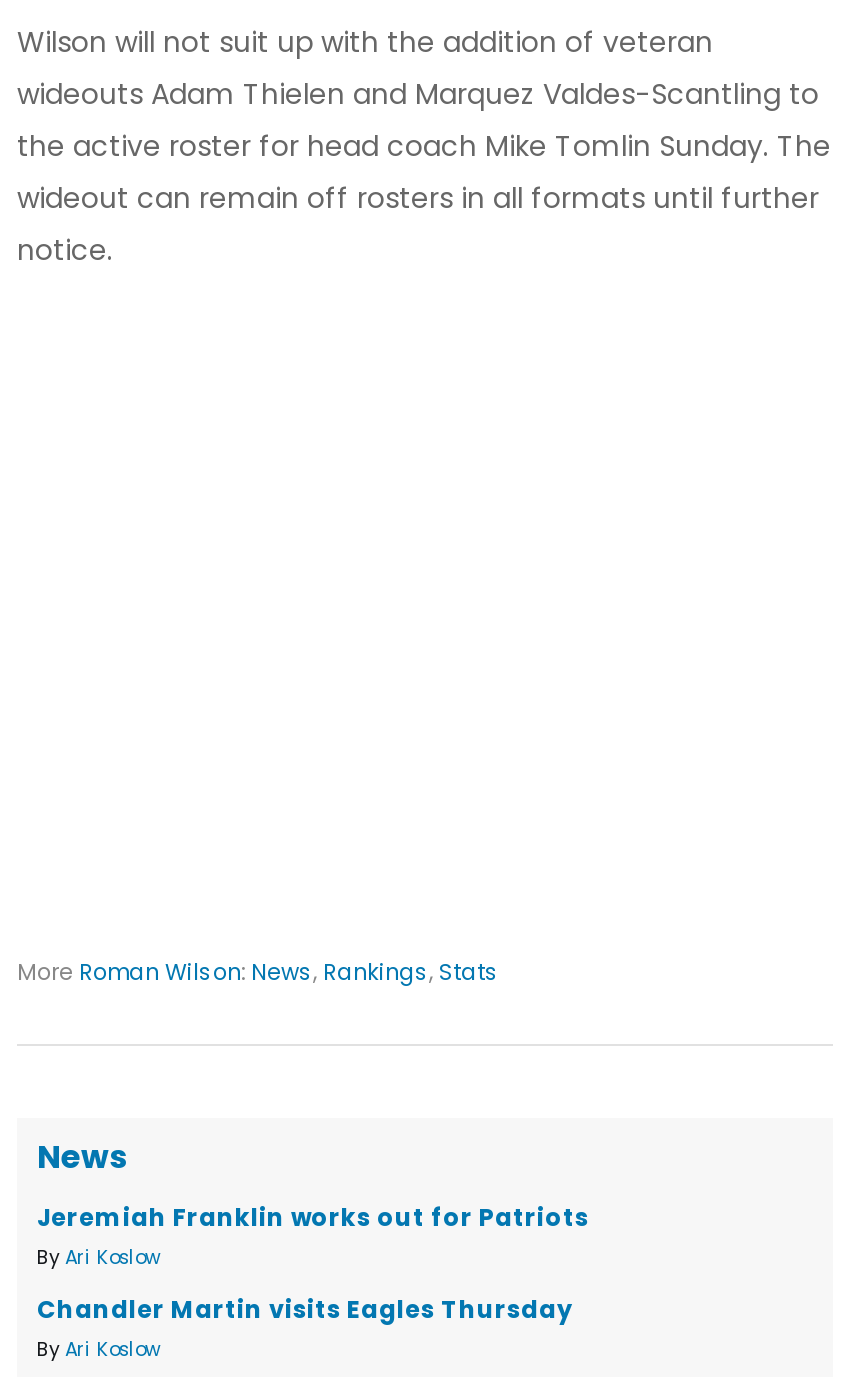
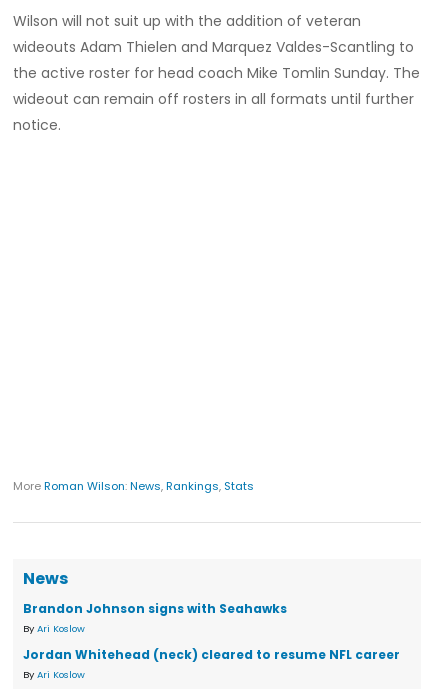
- Jeremiah Franklin works out for Patriots
+ Brandon Johnson signs with Seahawks

- Chandler Martin visits Eagles Thursday
+ Jordan Whitehead (neck) cleared to resume NFL career
